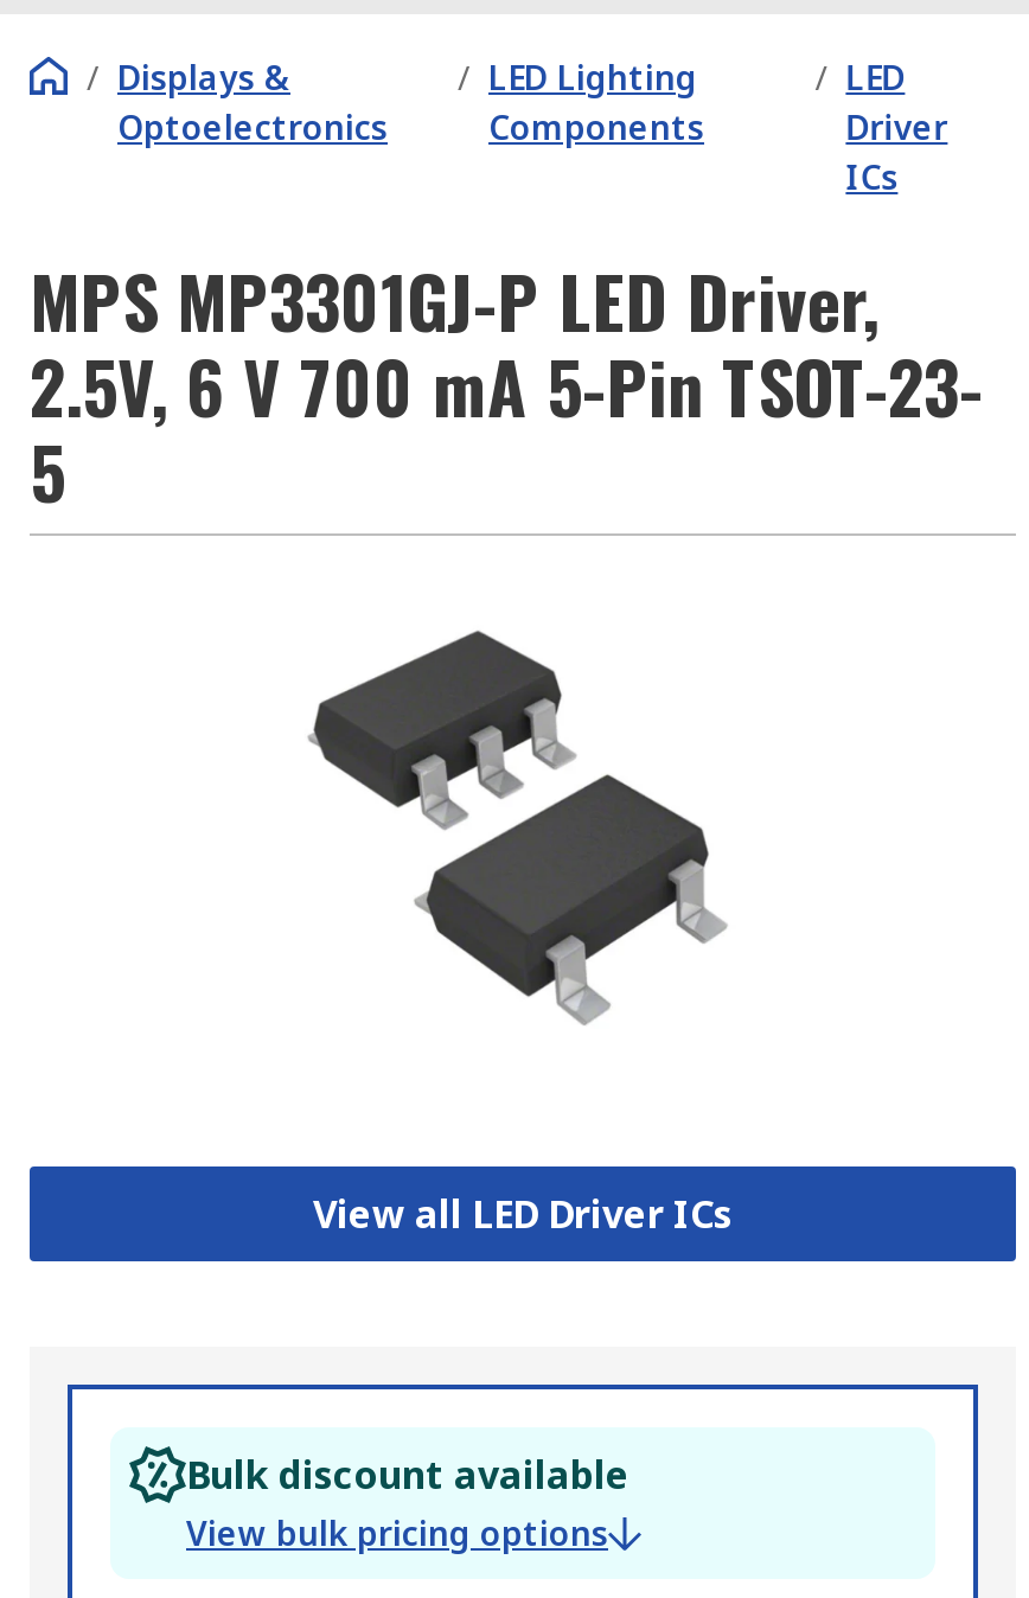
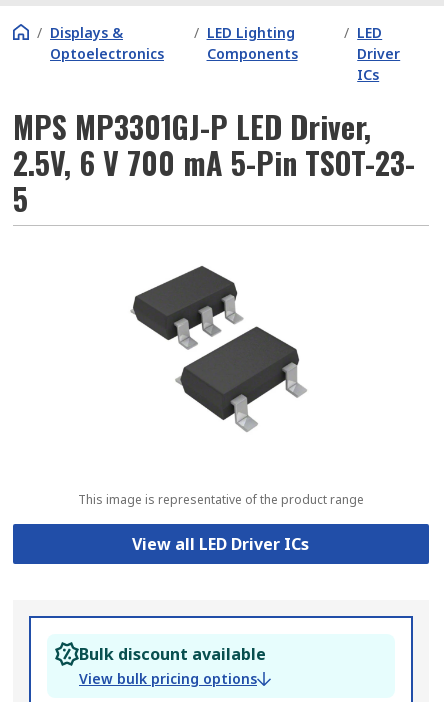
+ This image is representative of the product range
